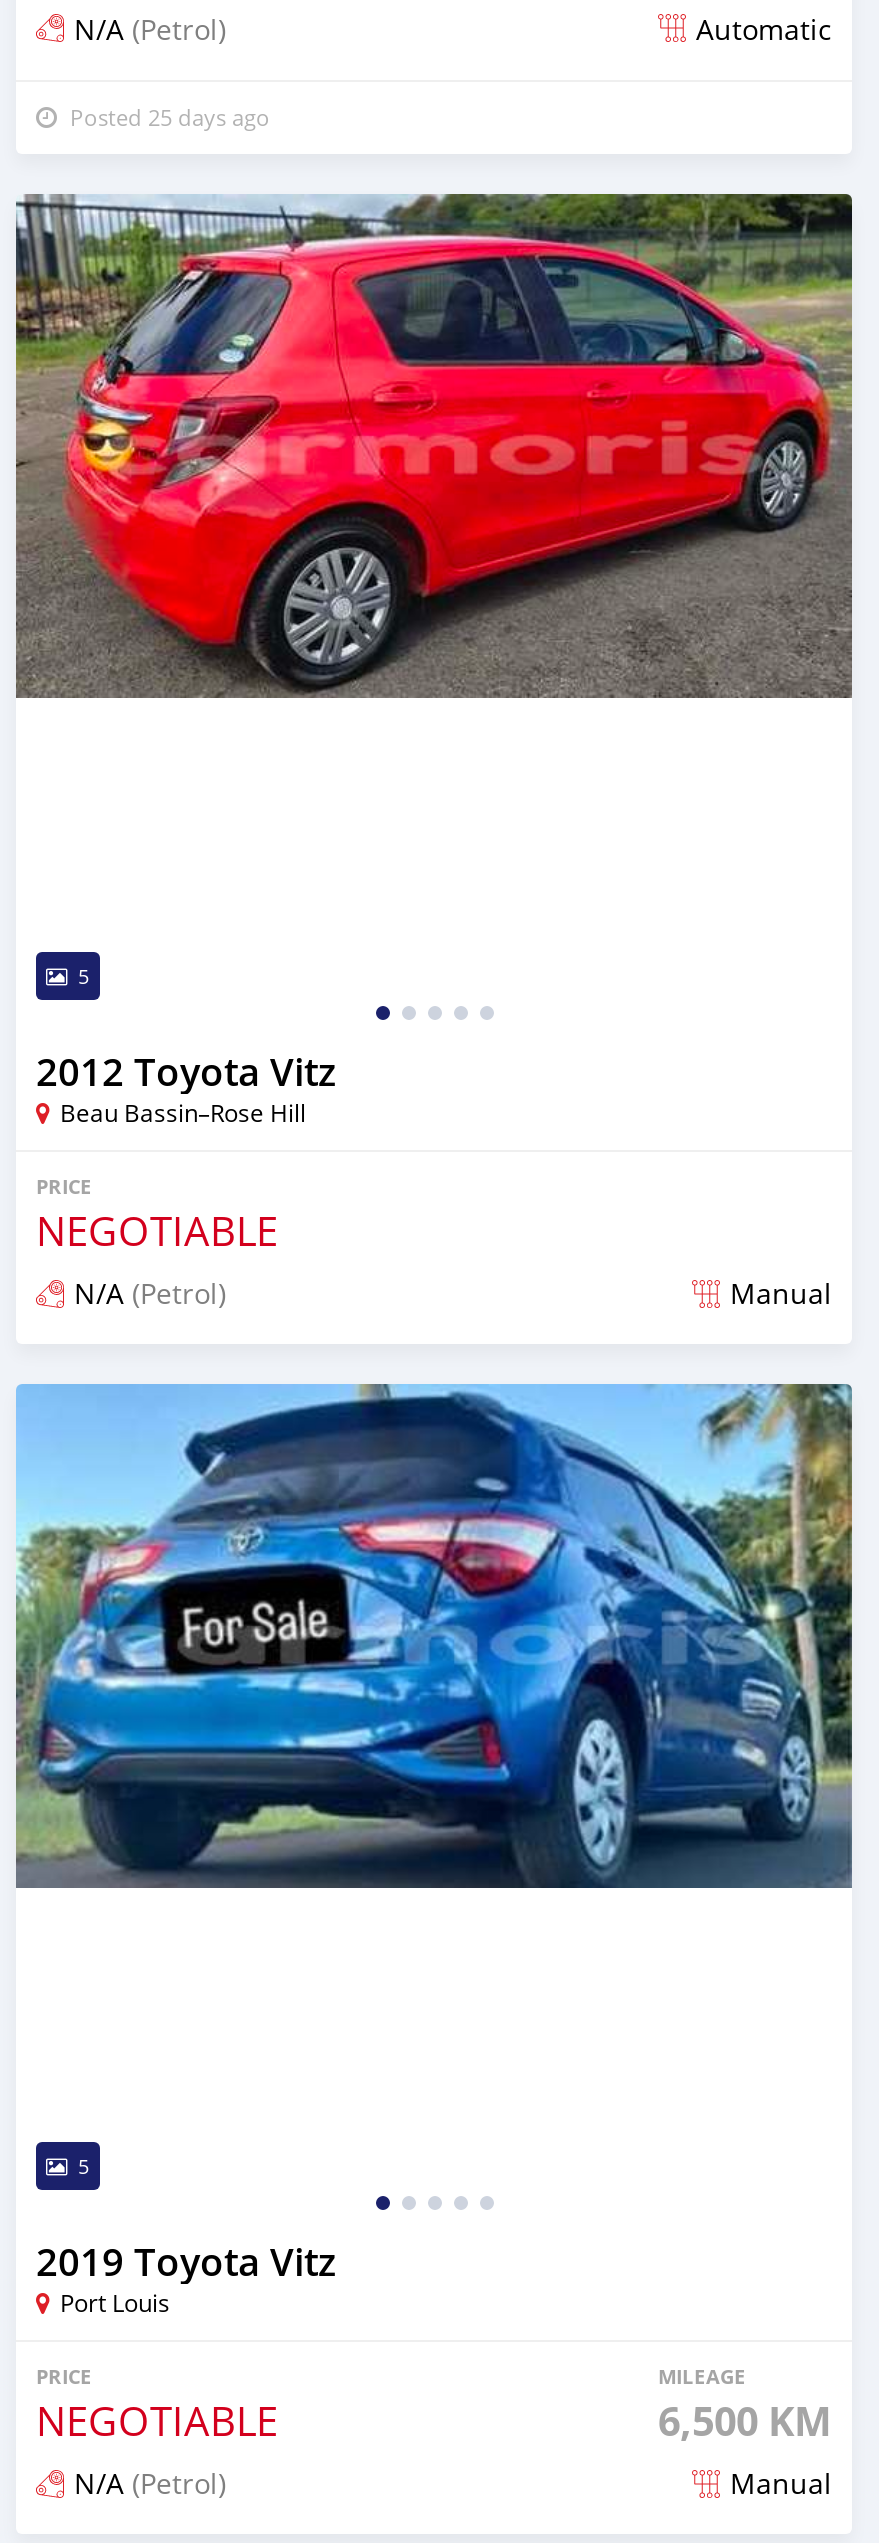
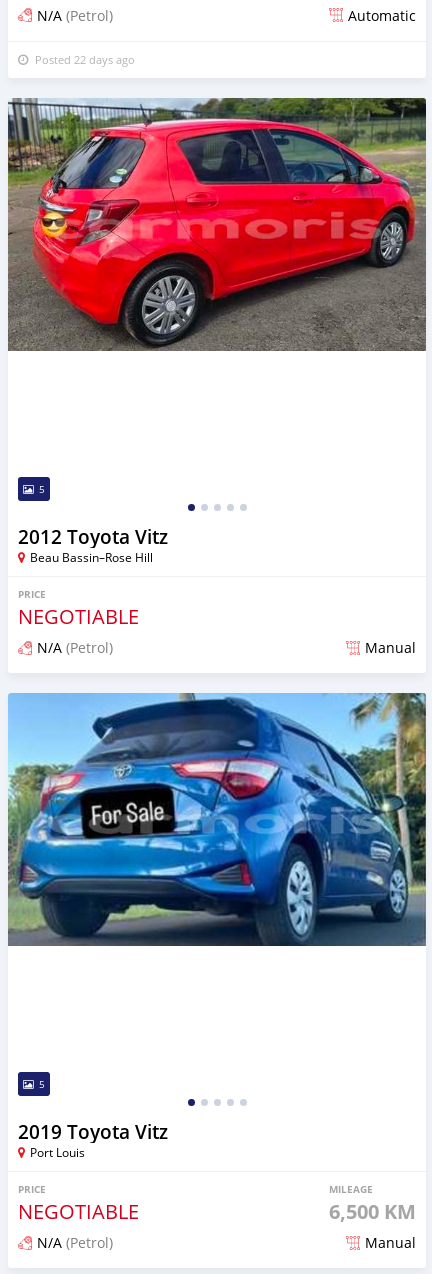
- Posted 25 days ago
+ Posted 22 days ago
